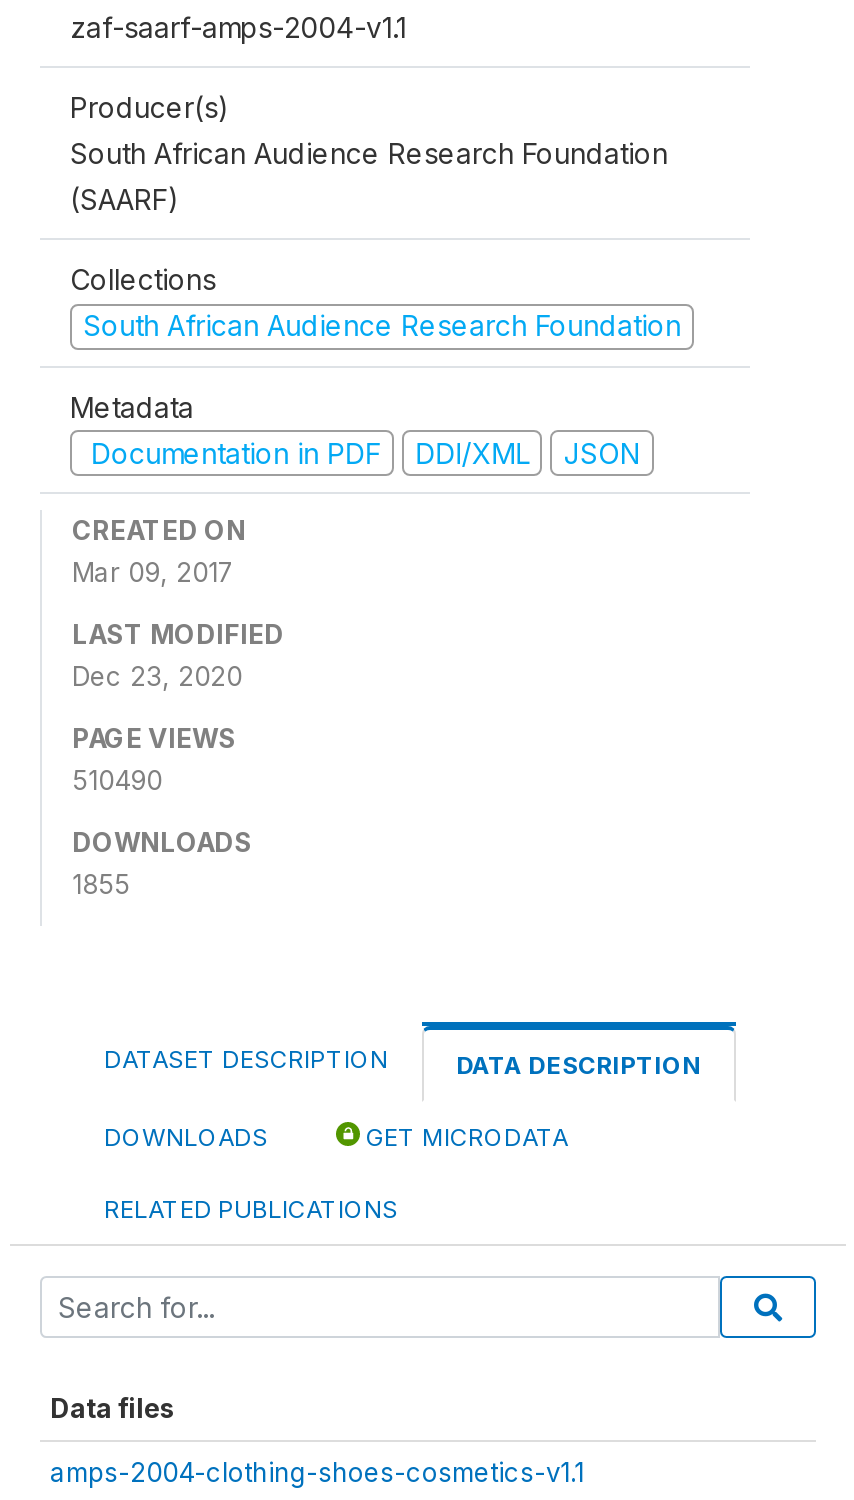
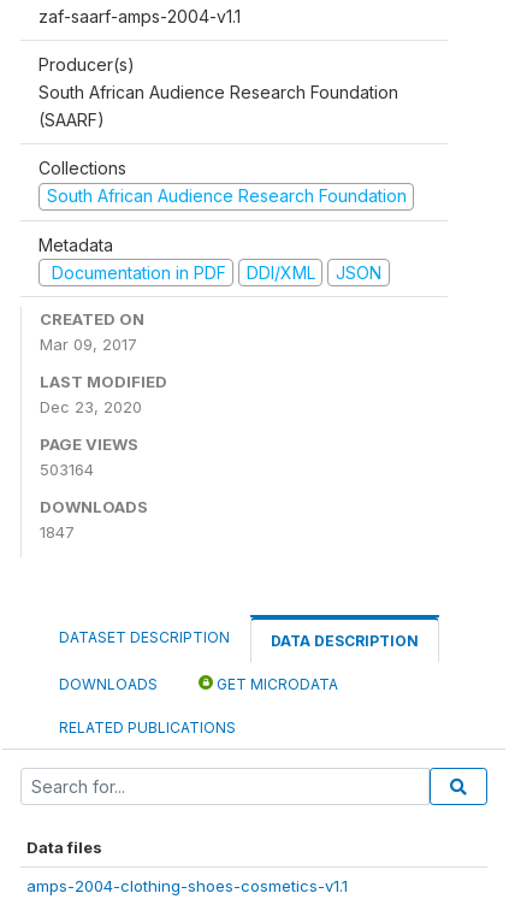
- 510490
+ 503164

- 1855
+ 1847
